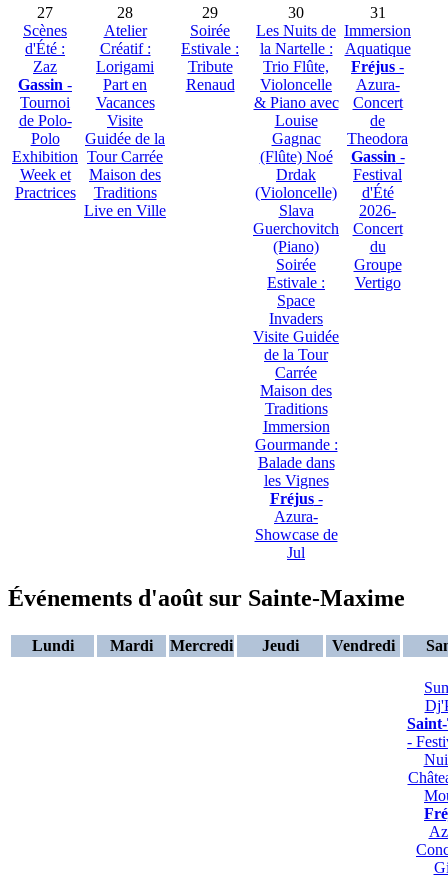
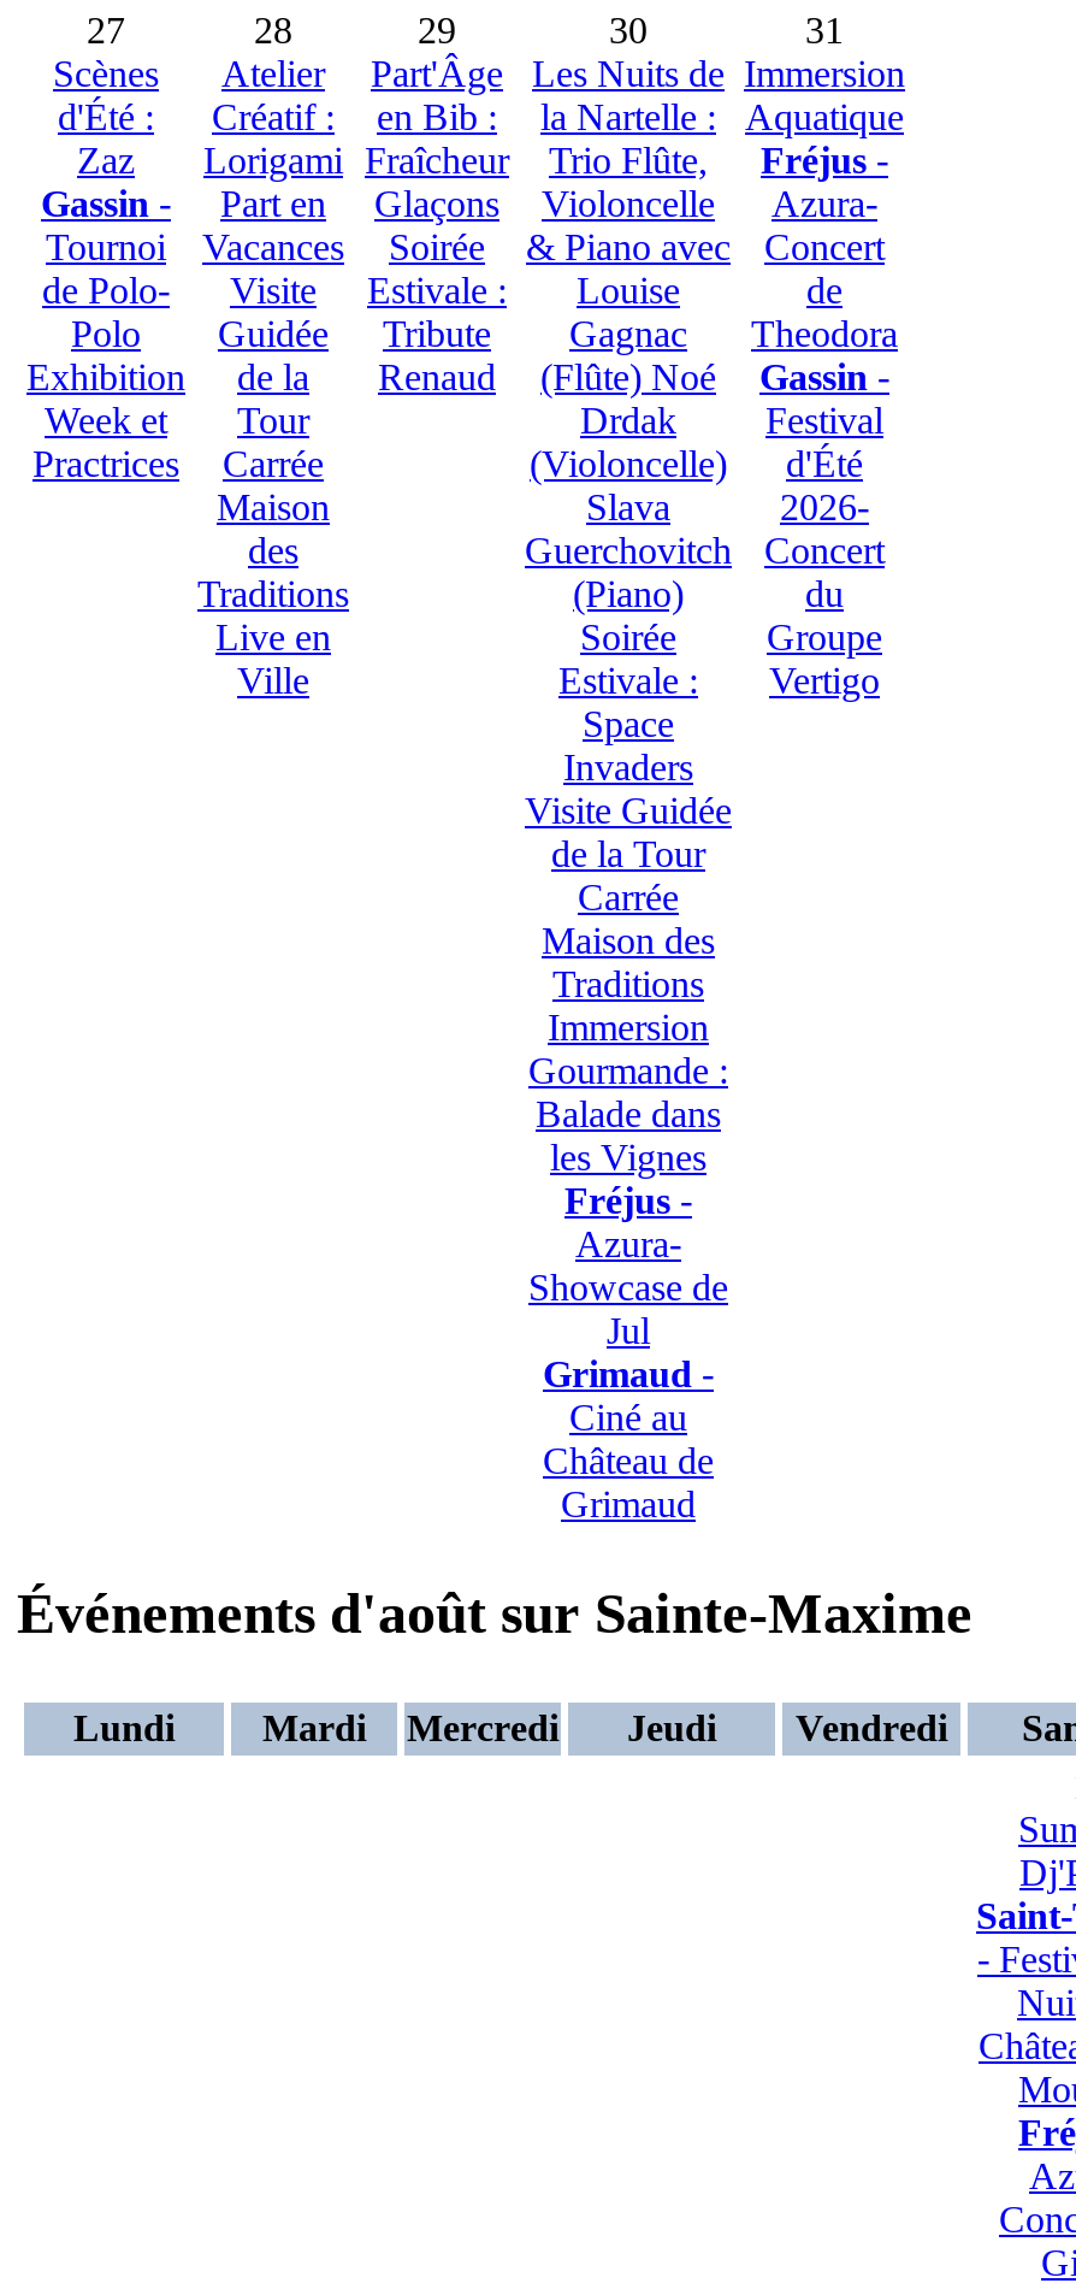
+ Part'Âge
+ en Bib :
+ Fraîcheur
+ Glaçons

+ Grimaud -
+ Ciné au
+ Château de
+ Grimaud
